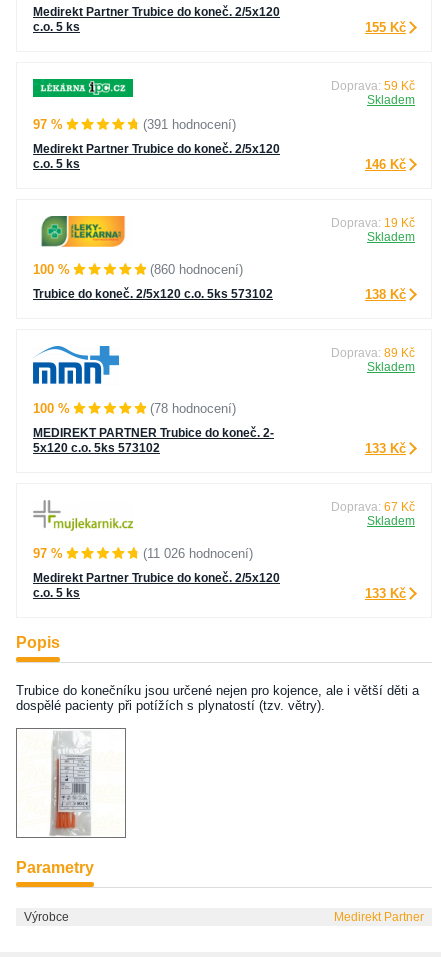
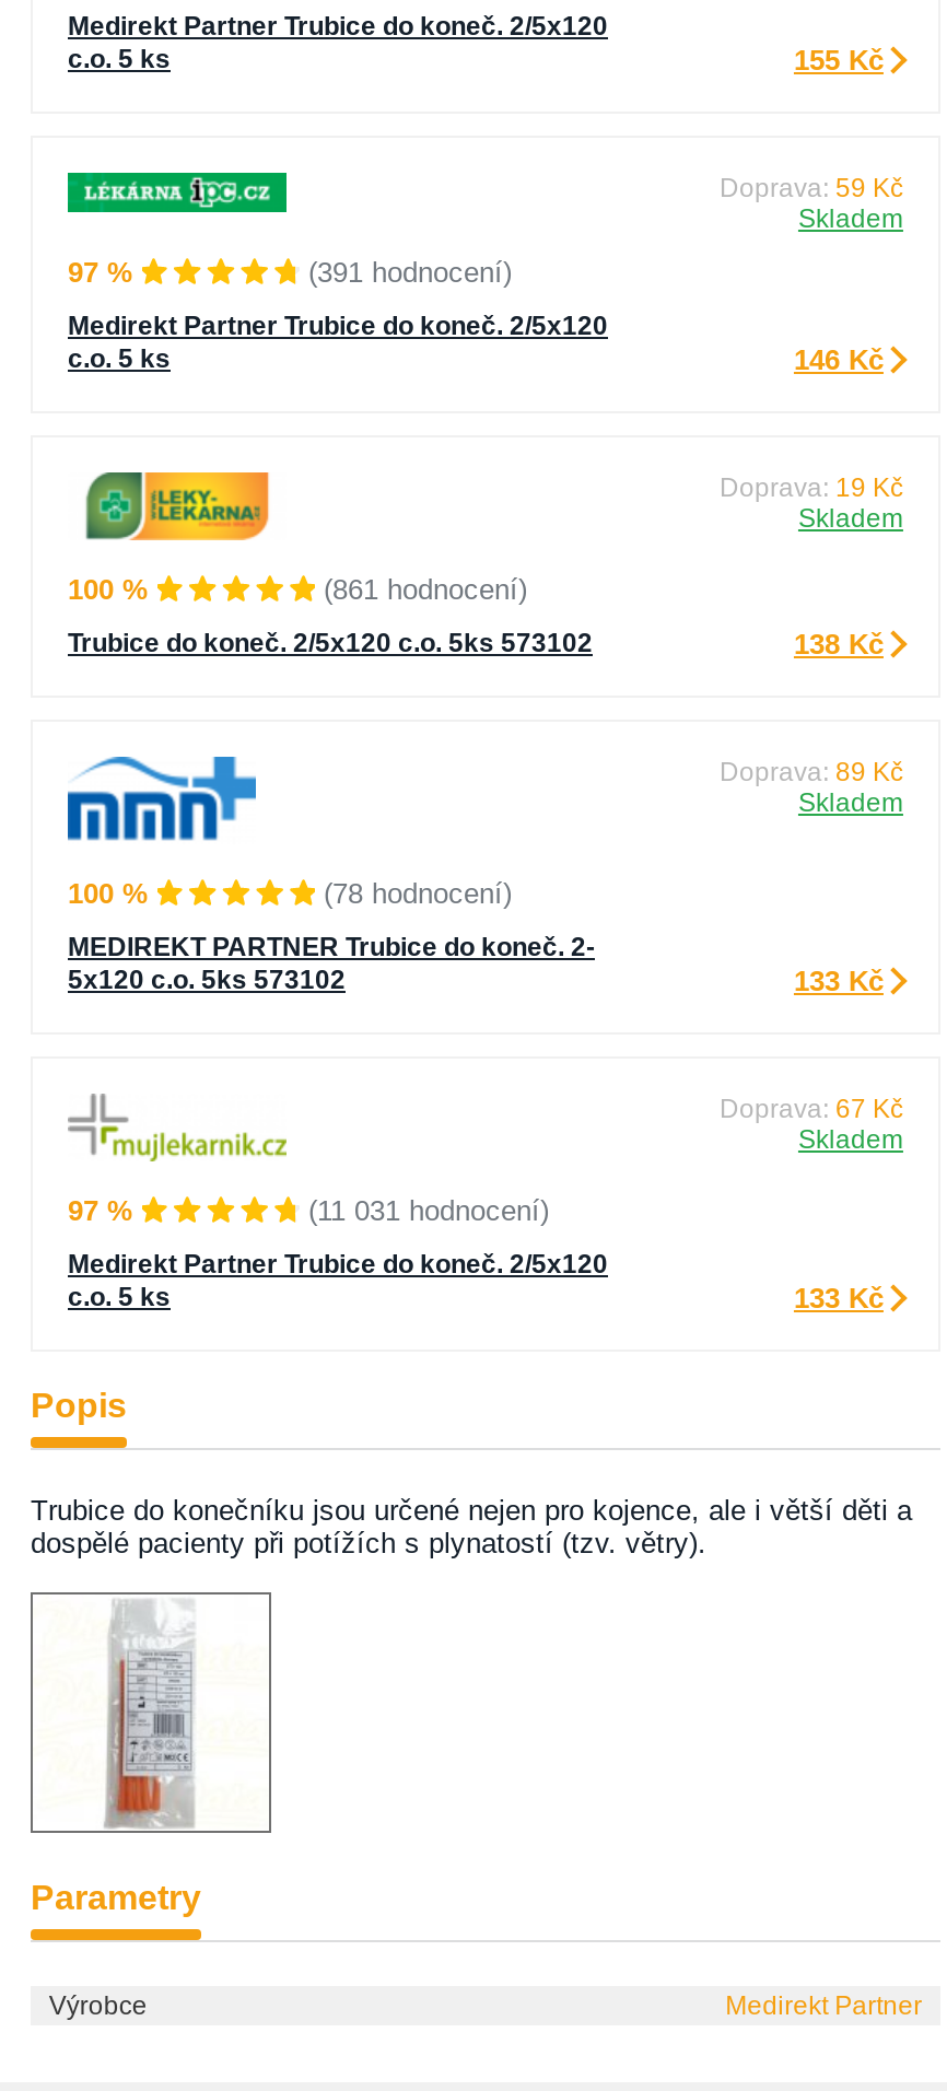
- (860 hodnocení)
+ (861 hodnocení)

- (11 026 hodnocení)
+ (11 031 hodnocení)
